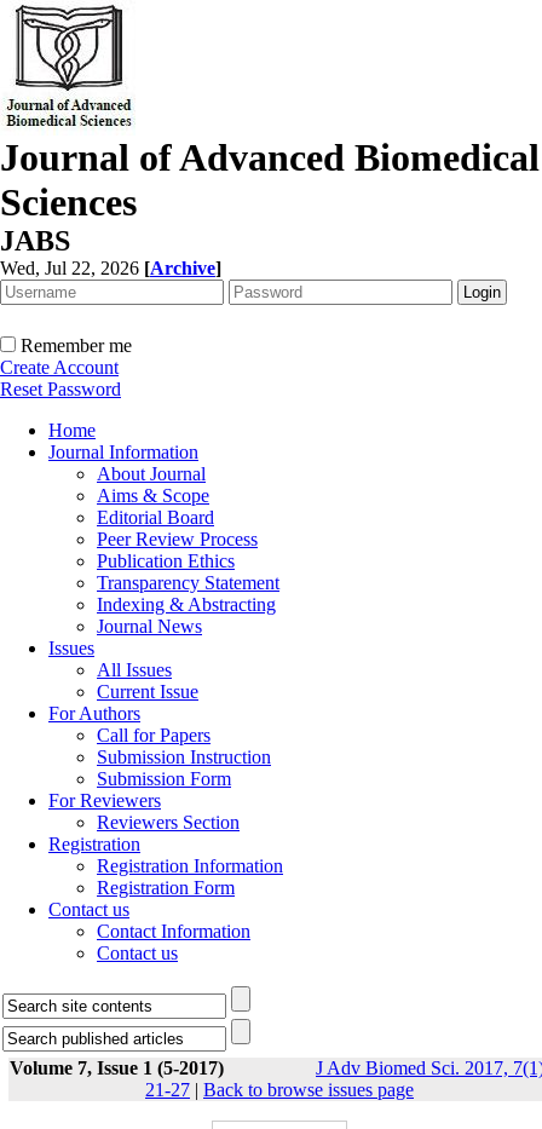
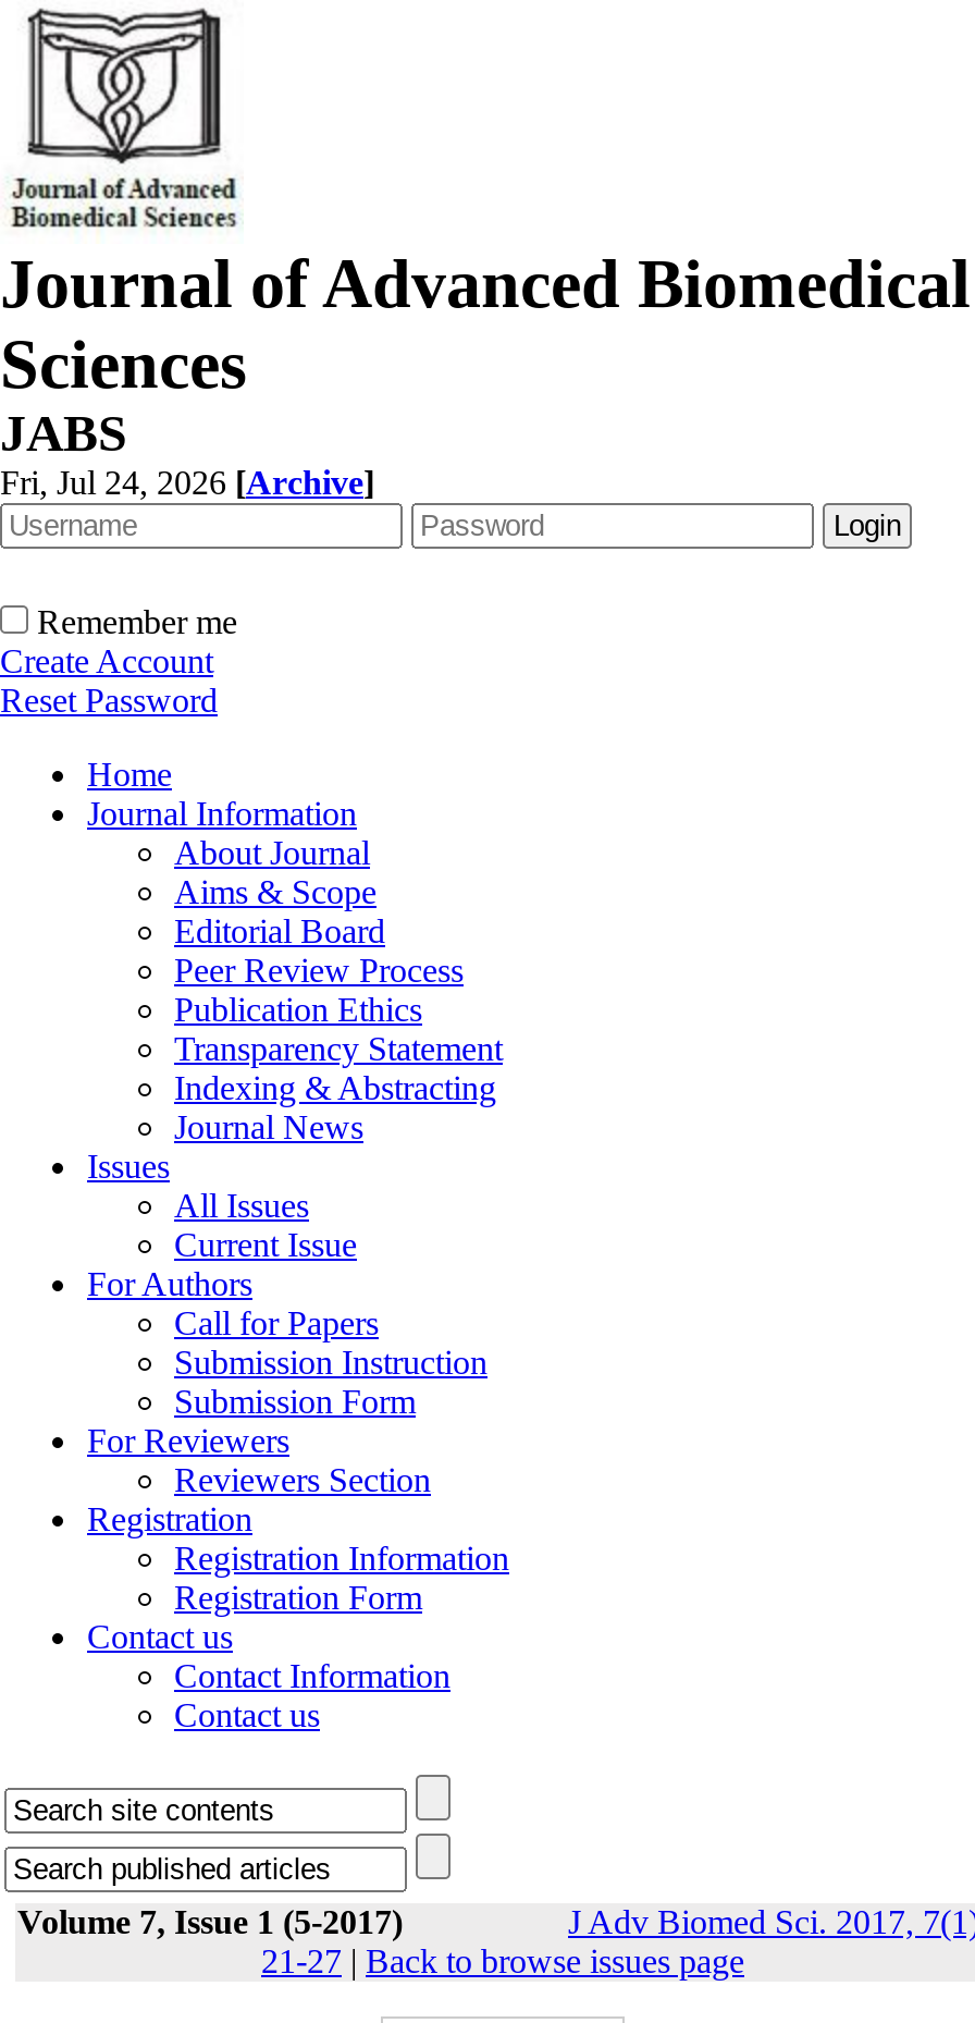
- Wed, Jul 22, 2026 [Archive]
+ Fri, Jul 24, 2026 [Archive]
